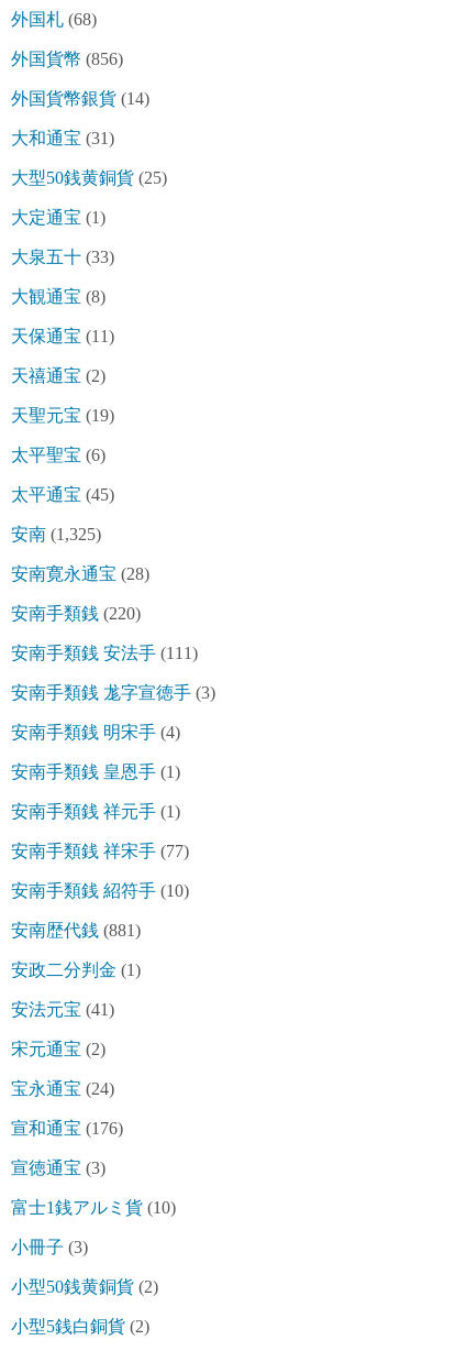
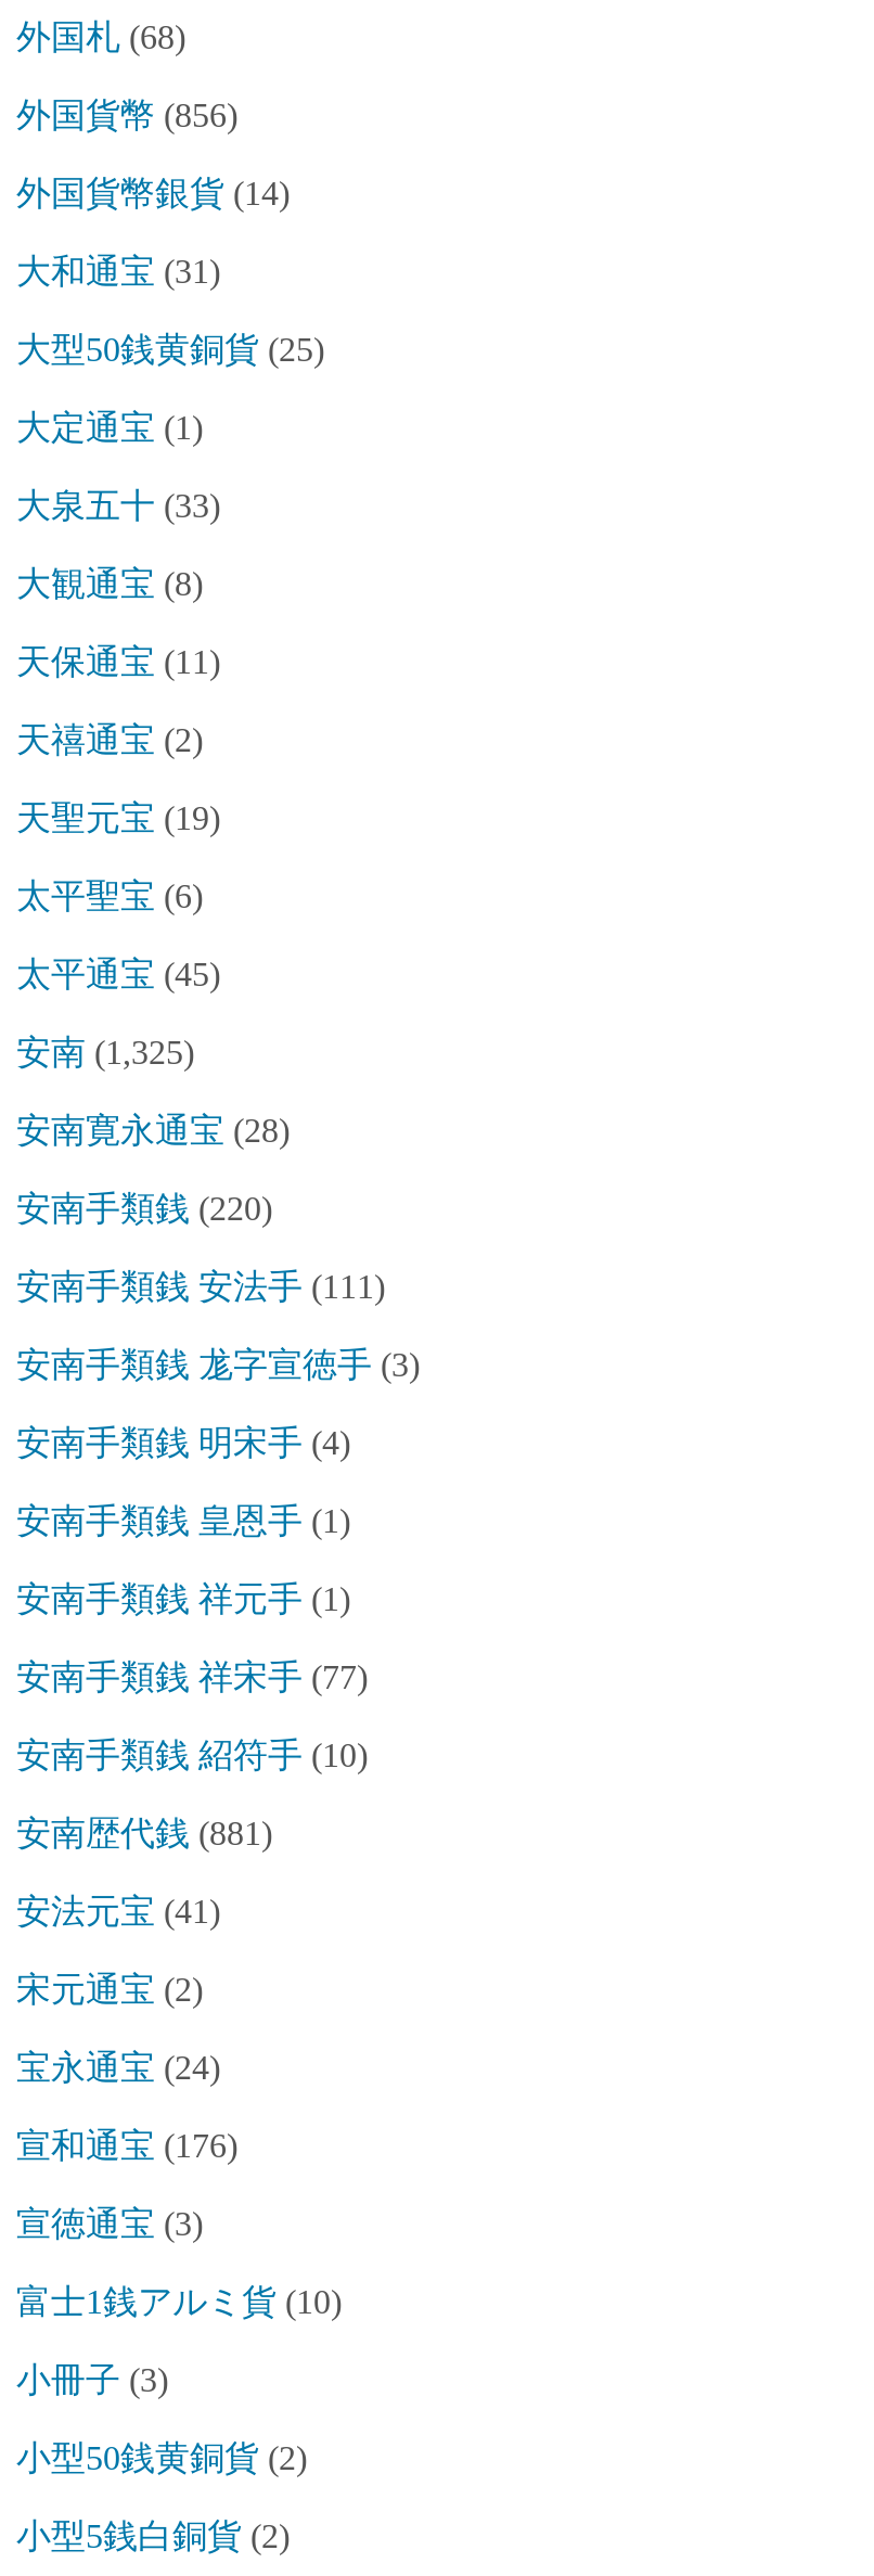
- 安政二分判金(1)
